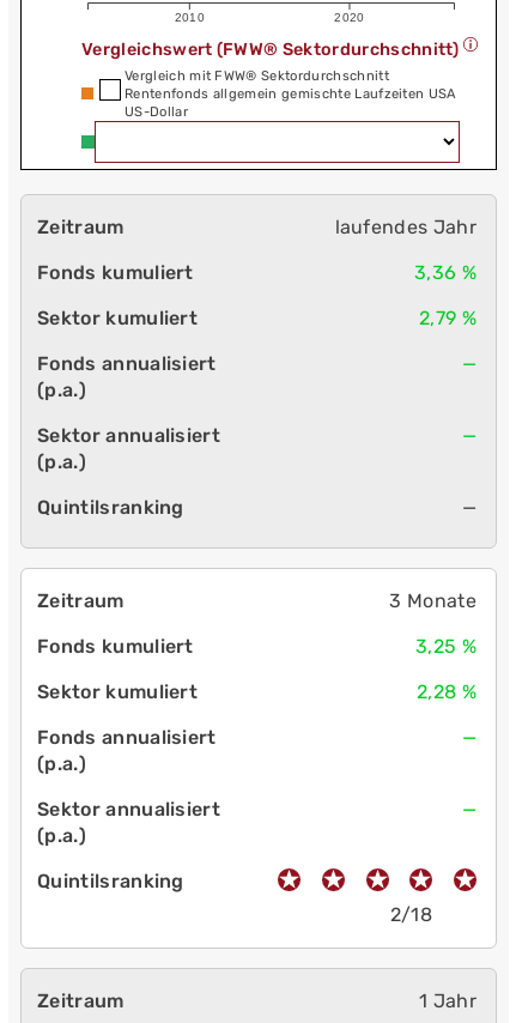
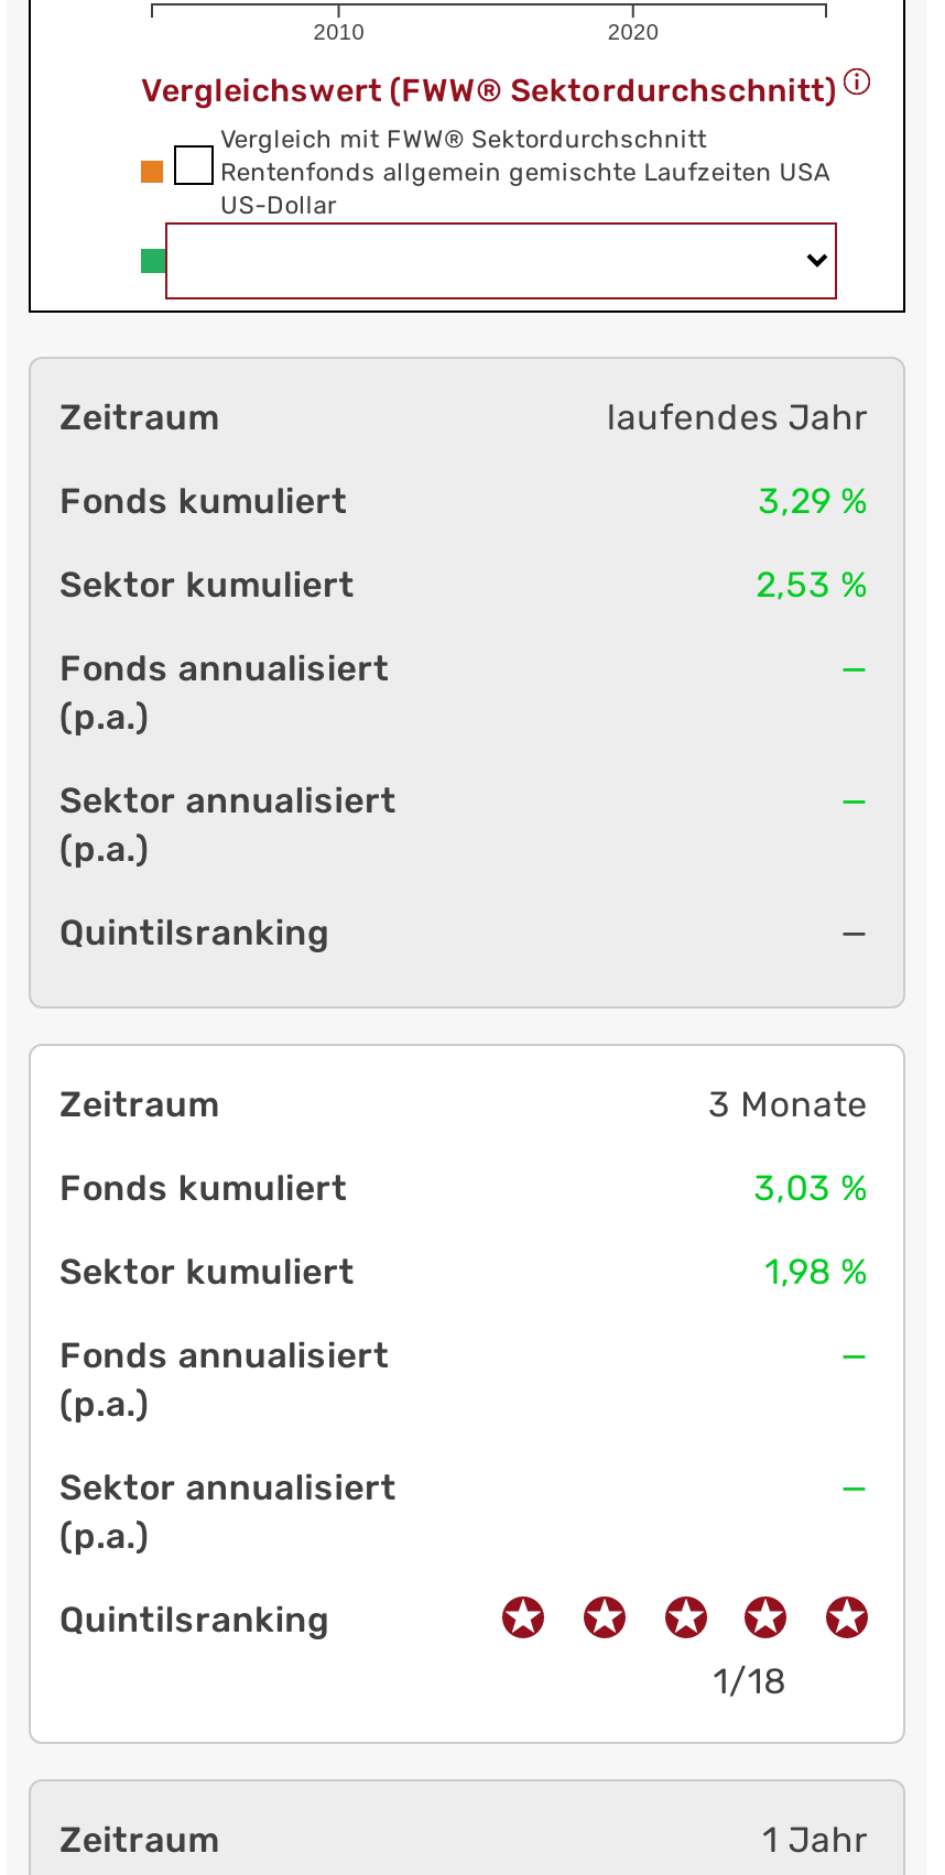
- 3,36 %
+ 3,29 %

- 2,79 %
+ 2,53 %

- 3,25 %
+ 3,03 %

- 2,28 %
+ 1,98 %

- 2/18
+ 1/18
